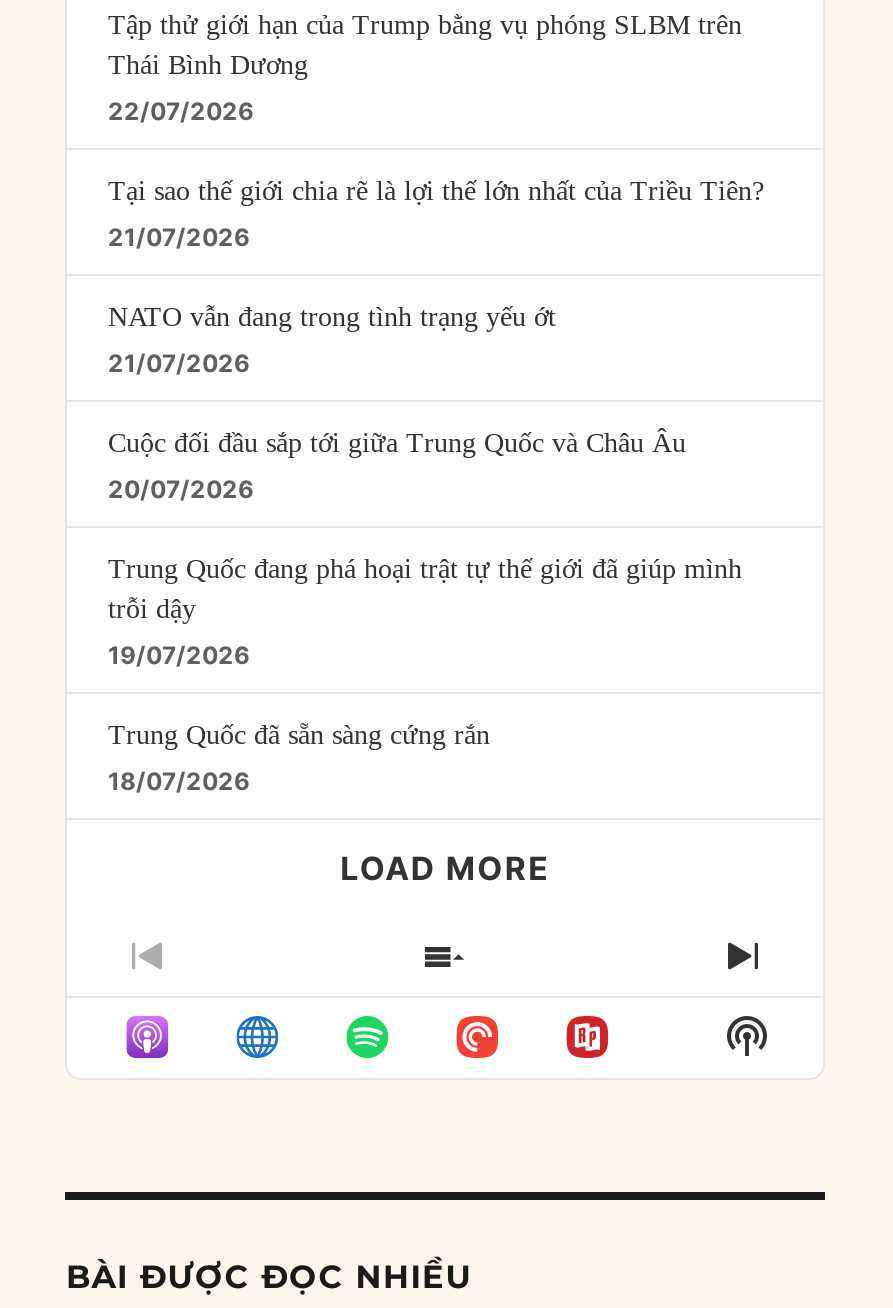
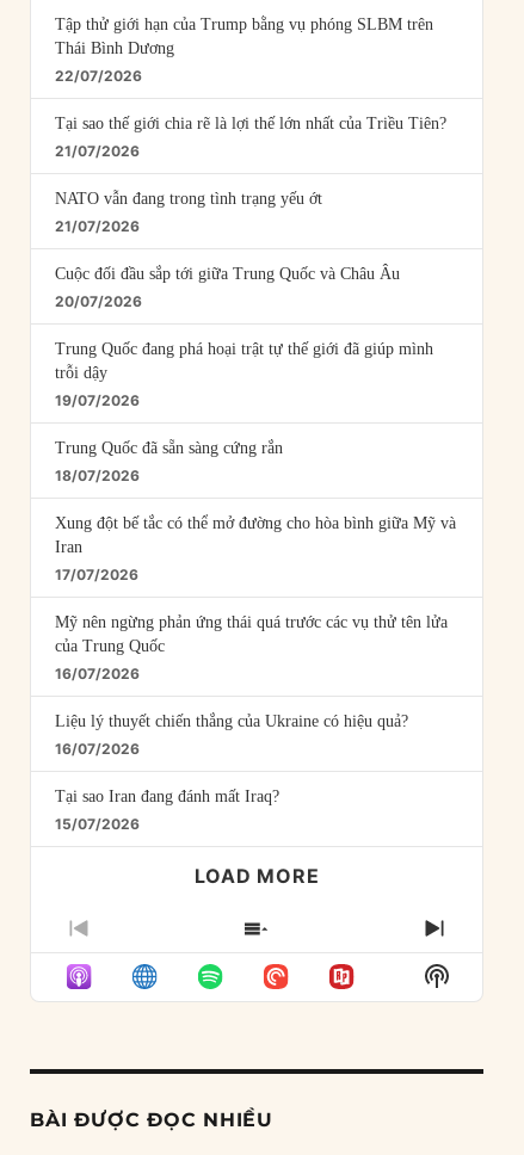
+ Xung đột bế tắc có thể mở đường cho hòa bình giữa Mỹ và
+ Iran
+ 17/07/2026
+ Mỹ nên ngừng phản ứng thái quá trước các vụ thử tên lửa
+ của Trung Quốc
+ 16/07/2026
+ Liệu lý thuyết chiến thắng của Ukraine có hiệu quả?
+ 16/07/2026
+ Tại sao Iran đang đánh mất Iraq?
+ 15/07/2026
